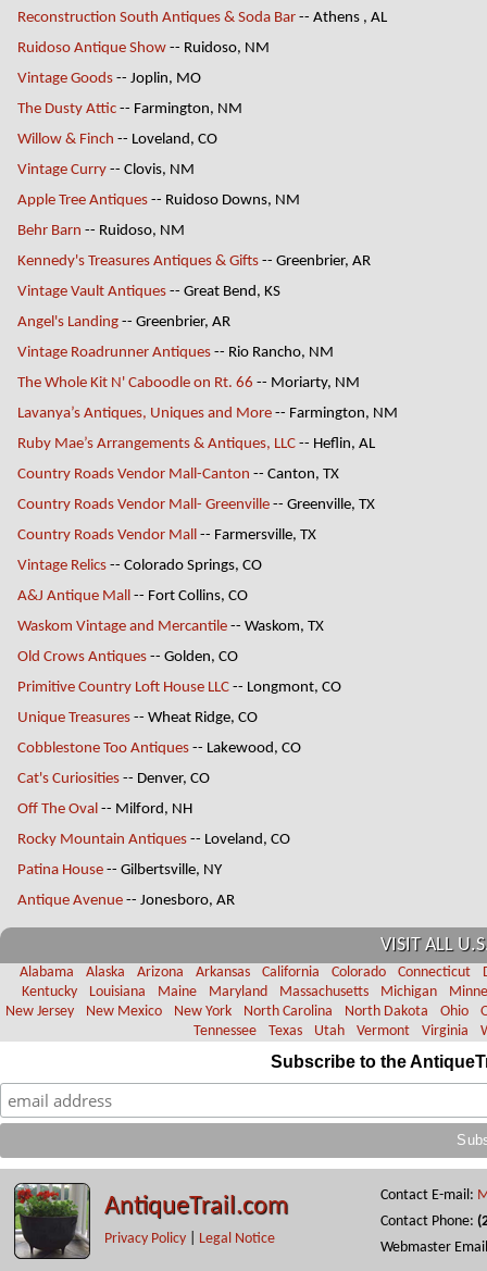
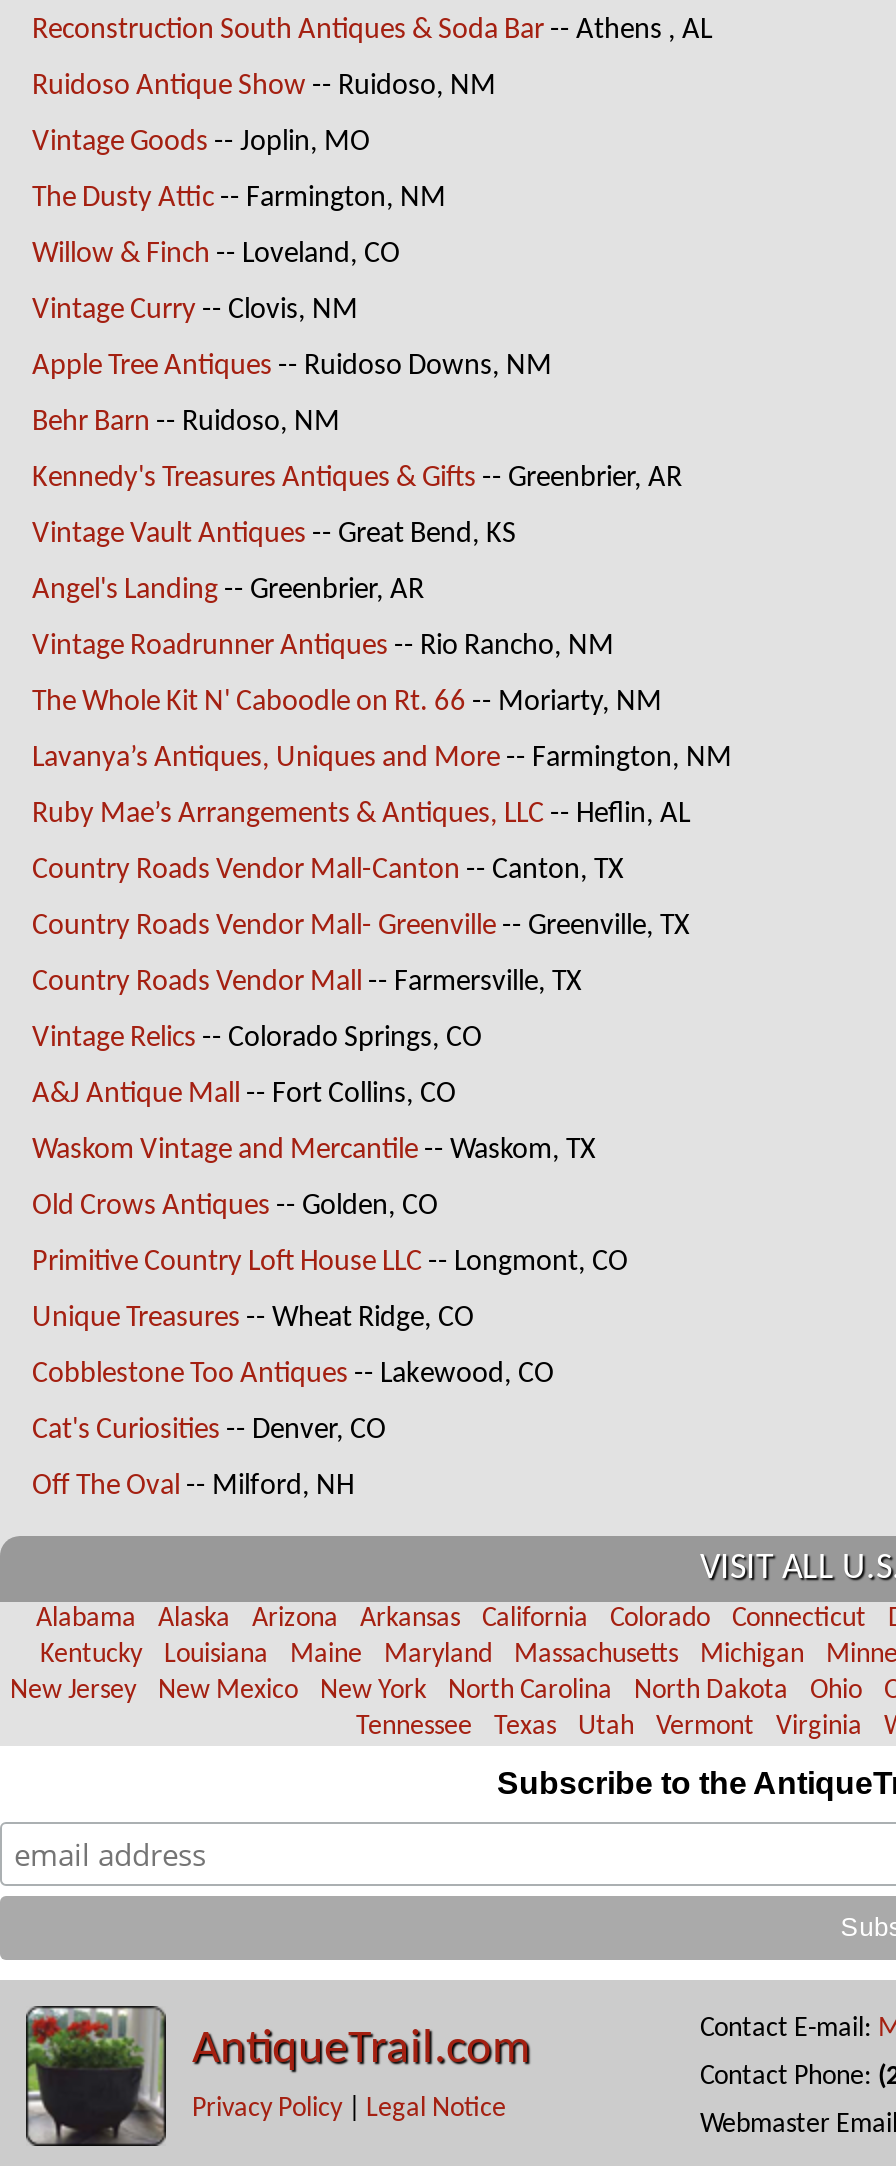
- Rocky Mountain Antiques -- Loveland, CO
- Patina House -- Gilbertsville, NY
- Antique Avenue -- Jonesboro, AR
